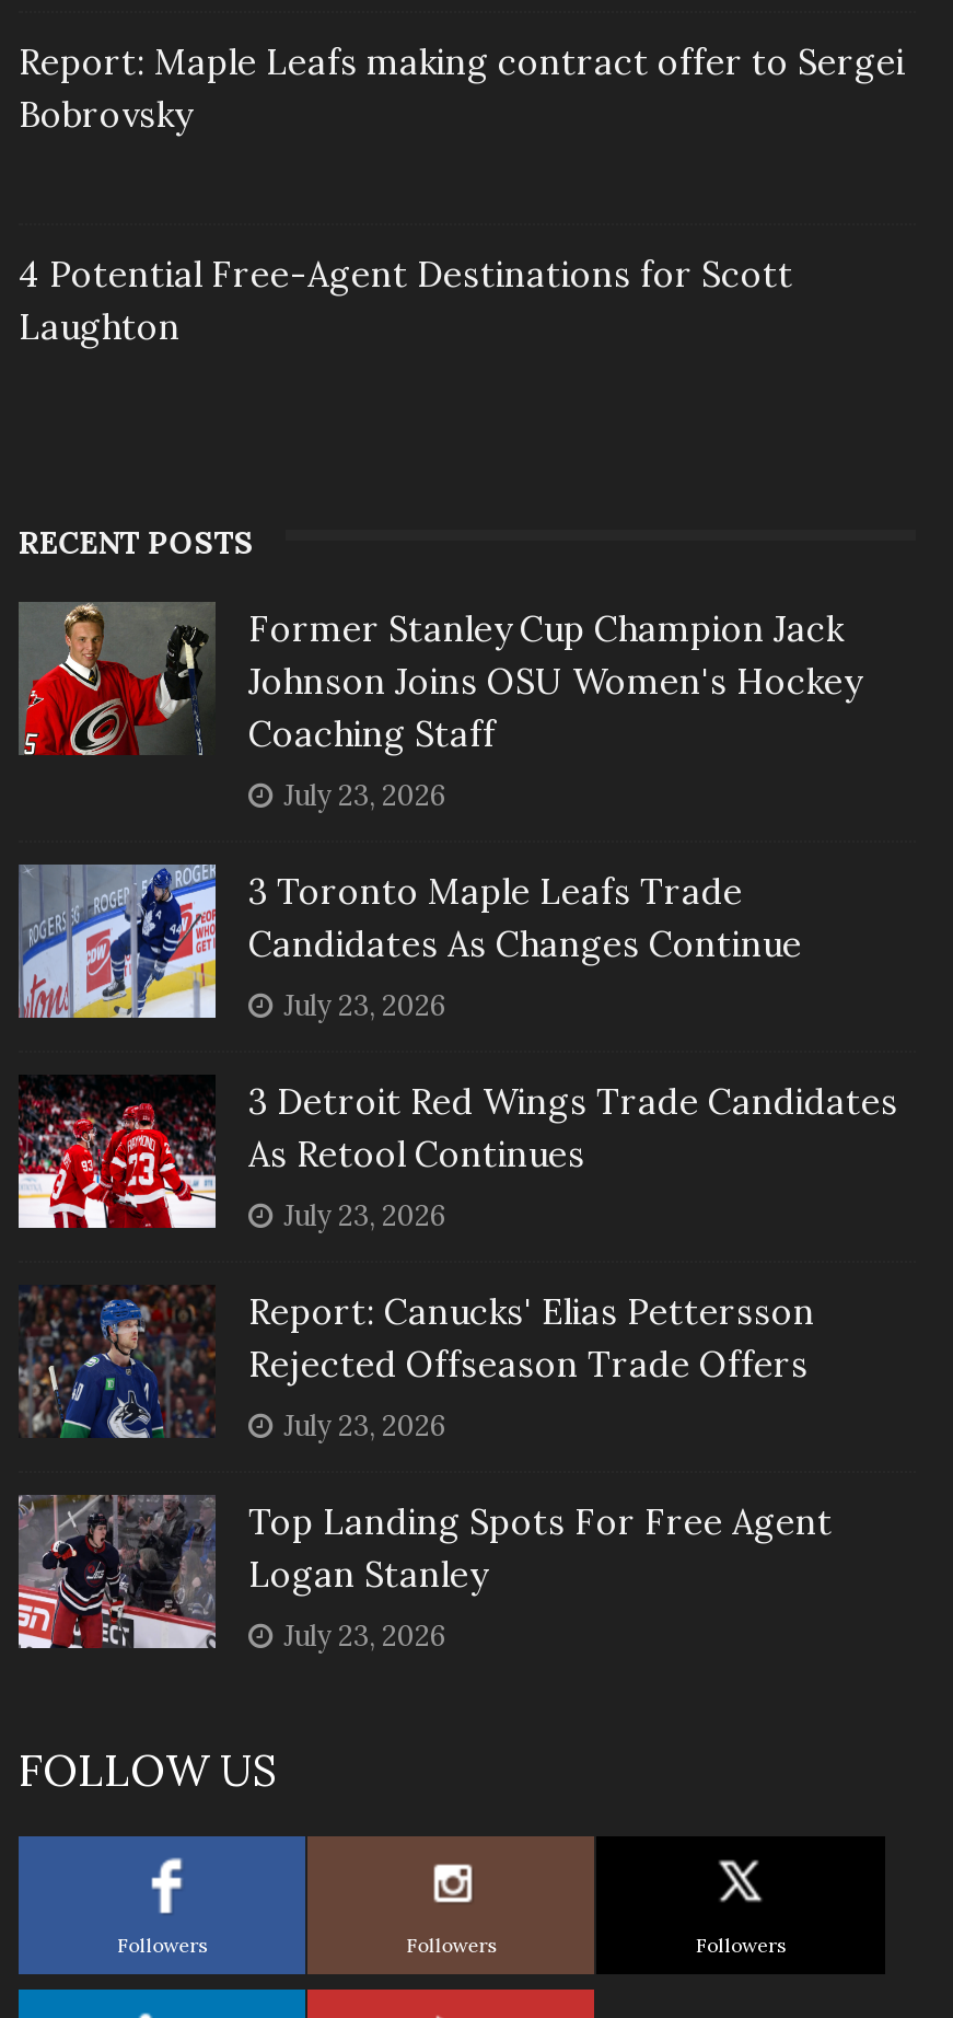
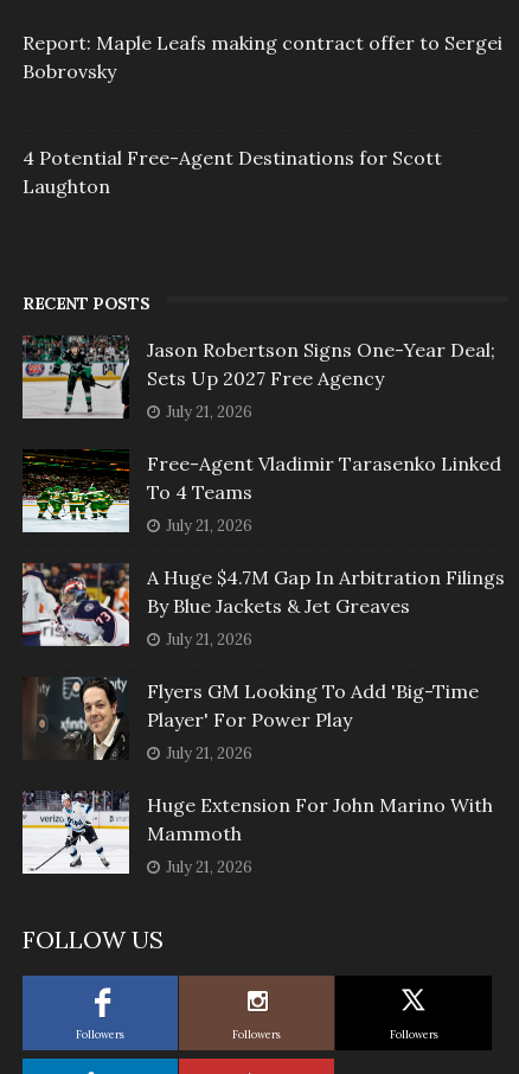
- [image]
- Former Stanley Cup Champion Jack
- Johnson Joins OSU Women's Hockey
- Coaching Staff
+ [image]
+ Jason Robertson Signs One-Year Deal;
+ Sets Up 2027 Free Agency

- July 23, 2026
+ July 21, 2026

- [image]
- 3 Toronto Maple Leafs Trade
- Candidates As Changes Continue
+ [image]
+ Free-Agent Vladimir Tarasenko Linked
+ To 4 Teams

- July 23, 2026
+ July 21, 2026

- [image]
- 3 Detroit Red Wings Trade Candidates
- As Retool Continues
+ [image]
+ A Huge $4.7M Gap In Arbitration Filings
+ By Blue Jackets & Jet Greaves

- July 23, 2026
+ July 21, 2026

- [image]
- Report: Canucks' Elias Pettersson
- Rejected Offseason Trade Offers
+ [image]
+ Flyers GM Looking To Add 'Big-Time
+ Player' For Power Play

- July 23, 2026
+ July 21, 2026

- [image]
- Top Landing Spots For Free Agent
- Logan Stanley
+ [image]
+ Huge Extension For John Marino With
+ Mammoth

- July 23, 2026
+ July 21, 2026
